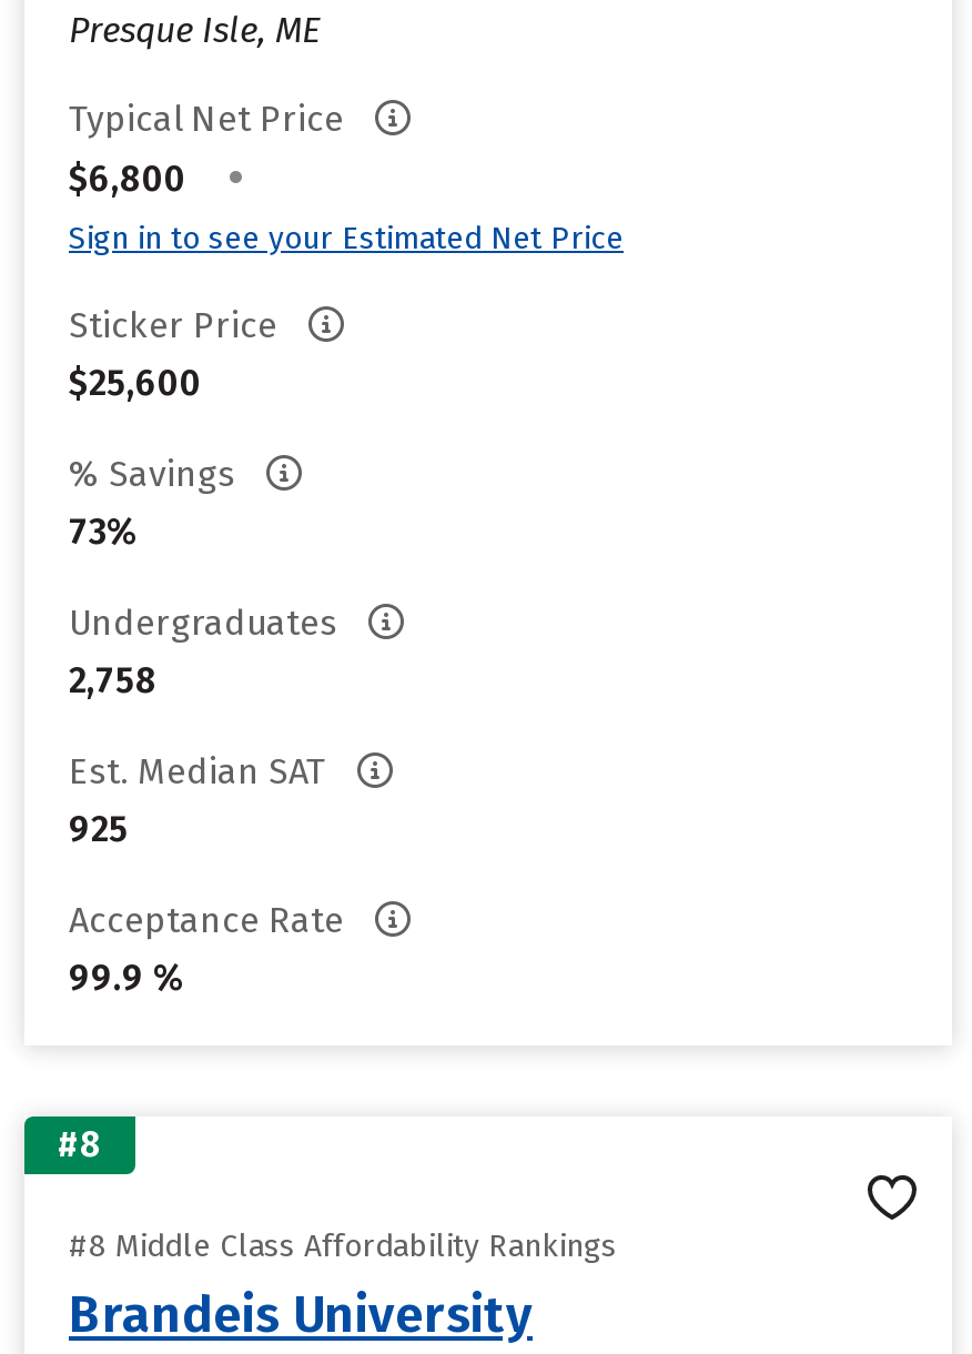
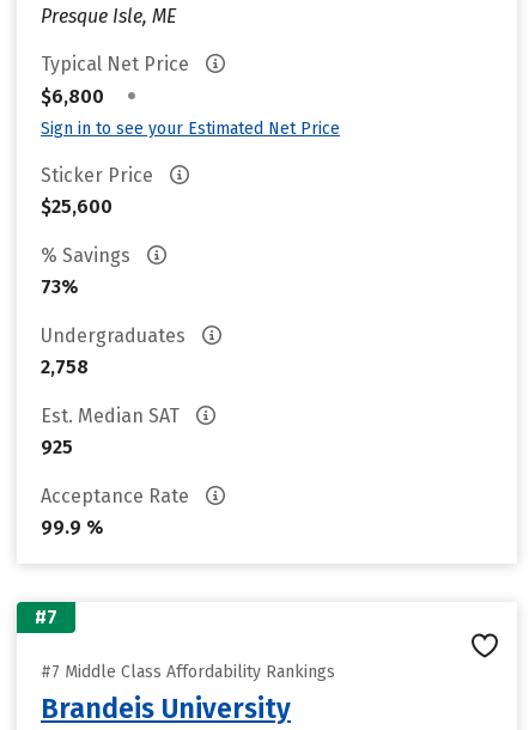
- #8
+ #7

- #8 Middle Class Affordability Rankings
+ #7 Middle Class Affordability Rankings
